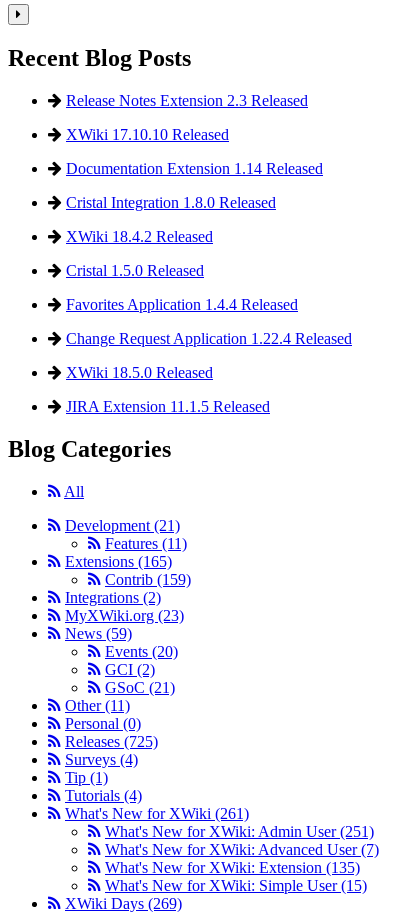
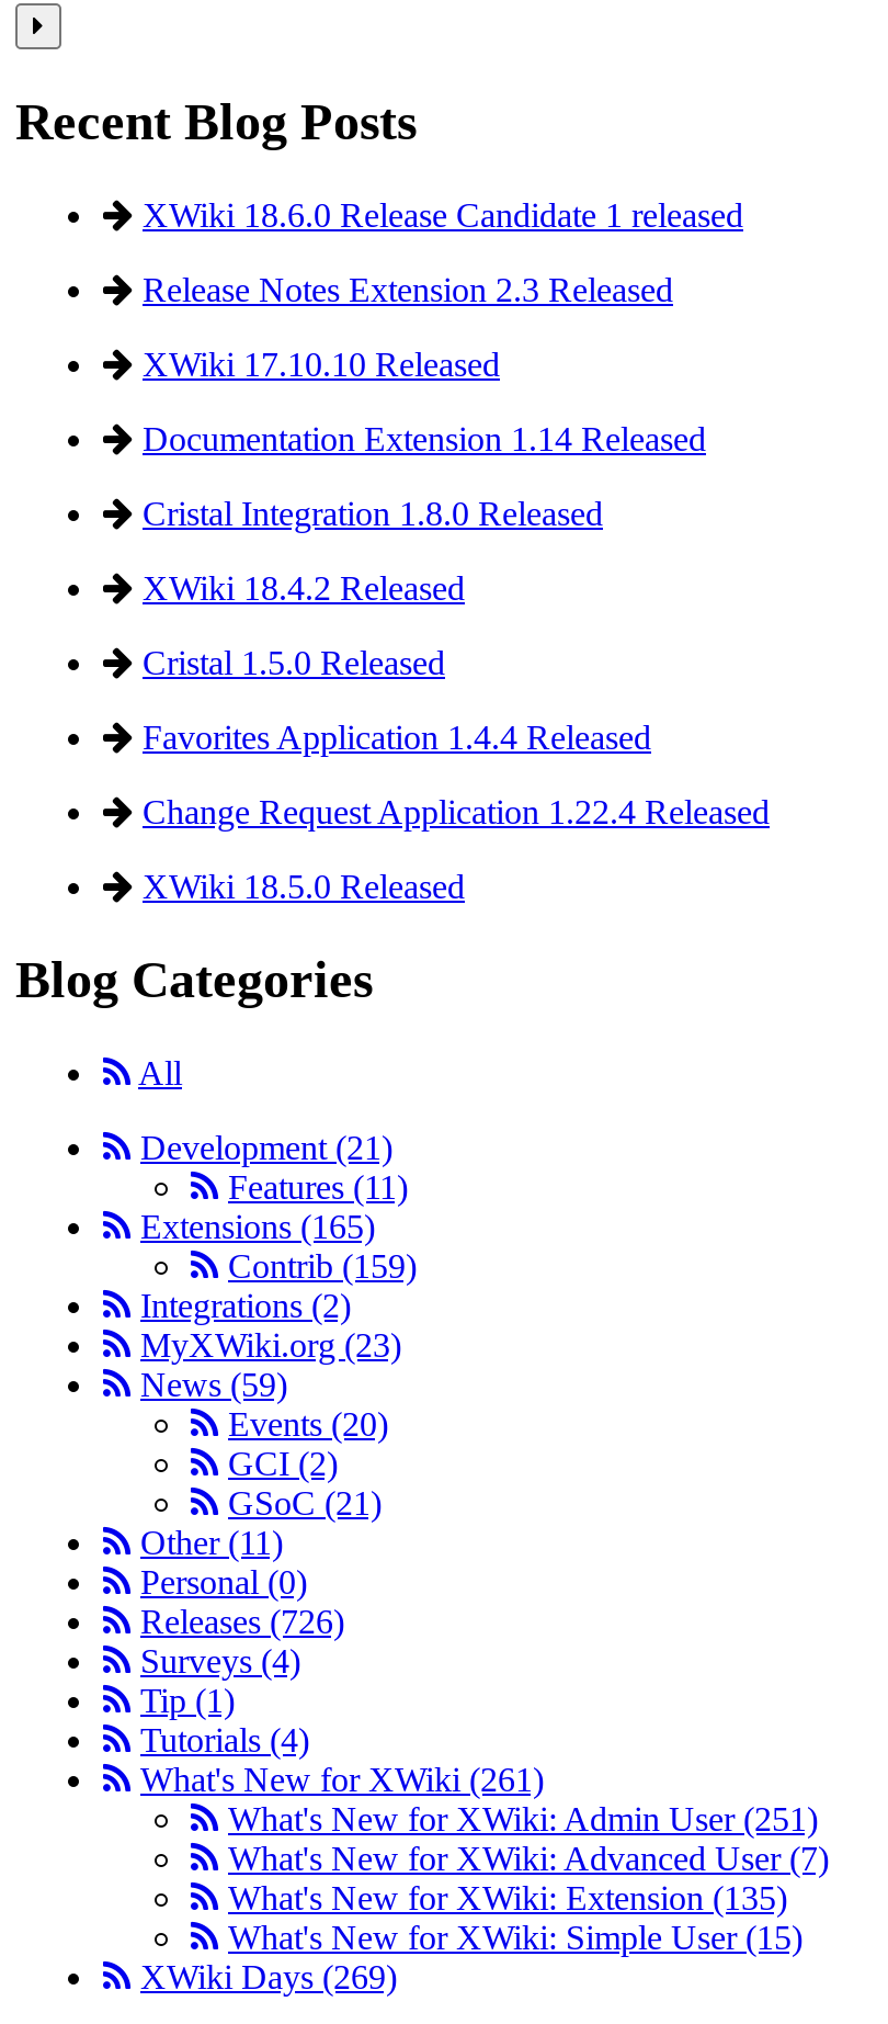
+ XWiki 18.6.0 Release Candidate 1 released

moved down: Release Notes Extension 2.3 Released | XWiki 17.10.10 Released | Documentation Extension 1.14 Released | ... | Change Request Application 1.22.4 Released | XWiki 18.5.0 Released

- JIRA Extension 11.1.5 Released

- Releases (725)
+ Releases (726)
